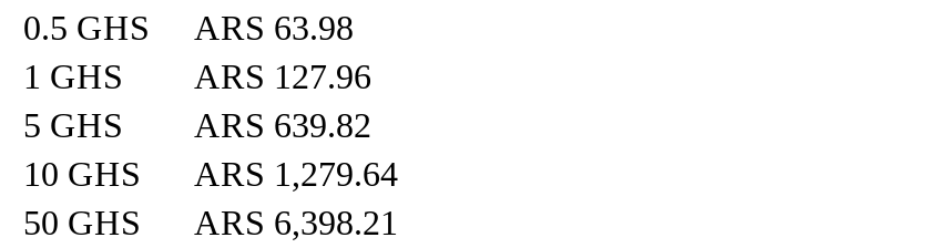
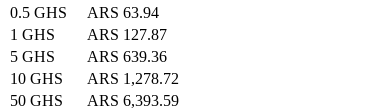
- 0.5 GHS ARS 63.98
+ 0.5 GHS ARS 63.94

- 1 GHS ARS 127.96
+ 1 GHS ARS 127.87

- 5 GHS ARS 639.82
+ 5 GHS ARS 639.36

- 10 GHS ARS 1,279.64
+ 10 GHS ARS 1,278.72

- 50 GHS ARS 6,398.21
+ 50 GHS ARS 6,393.59
